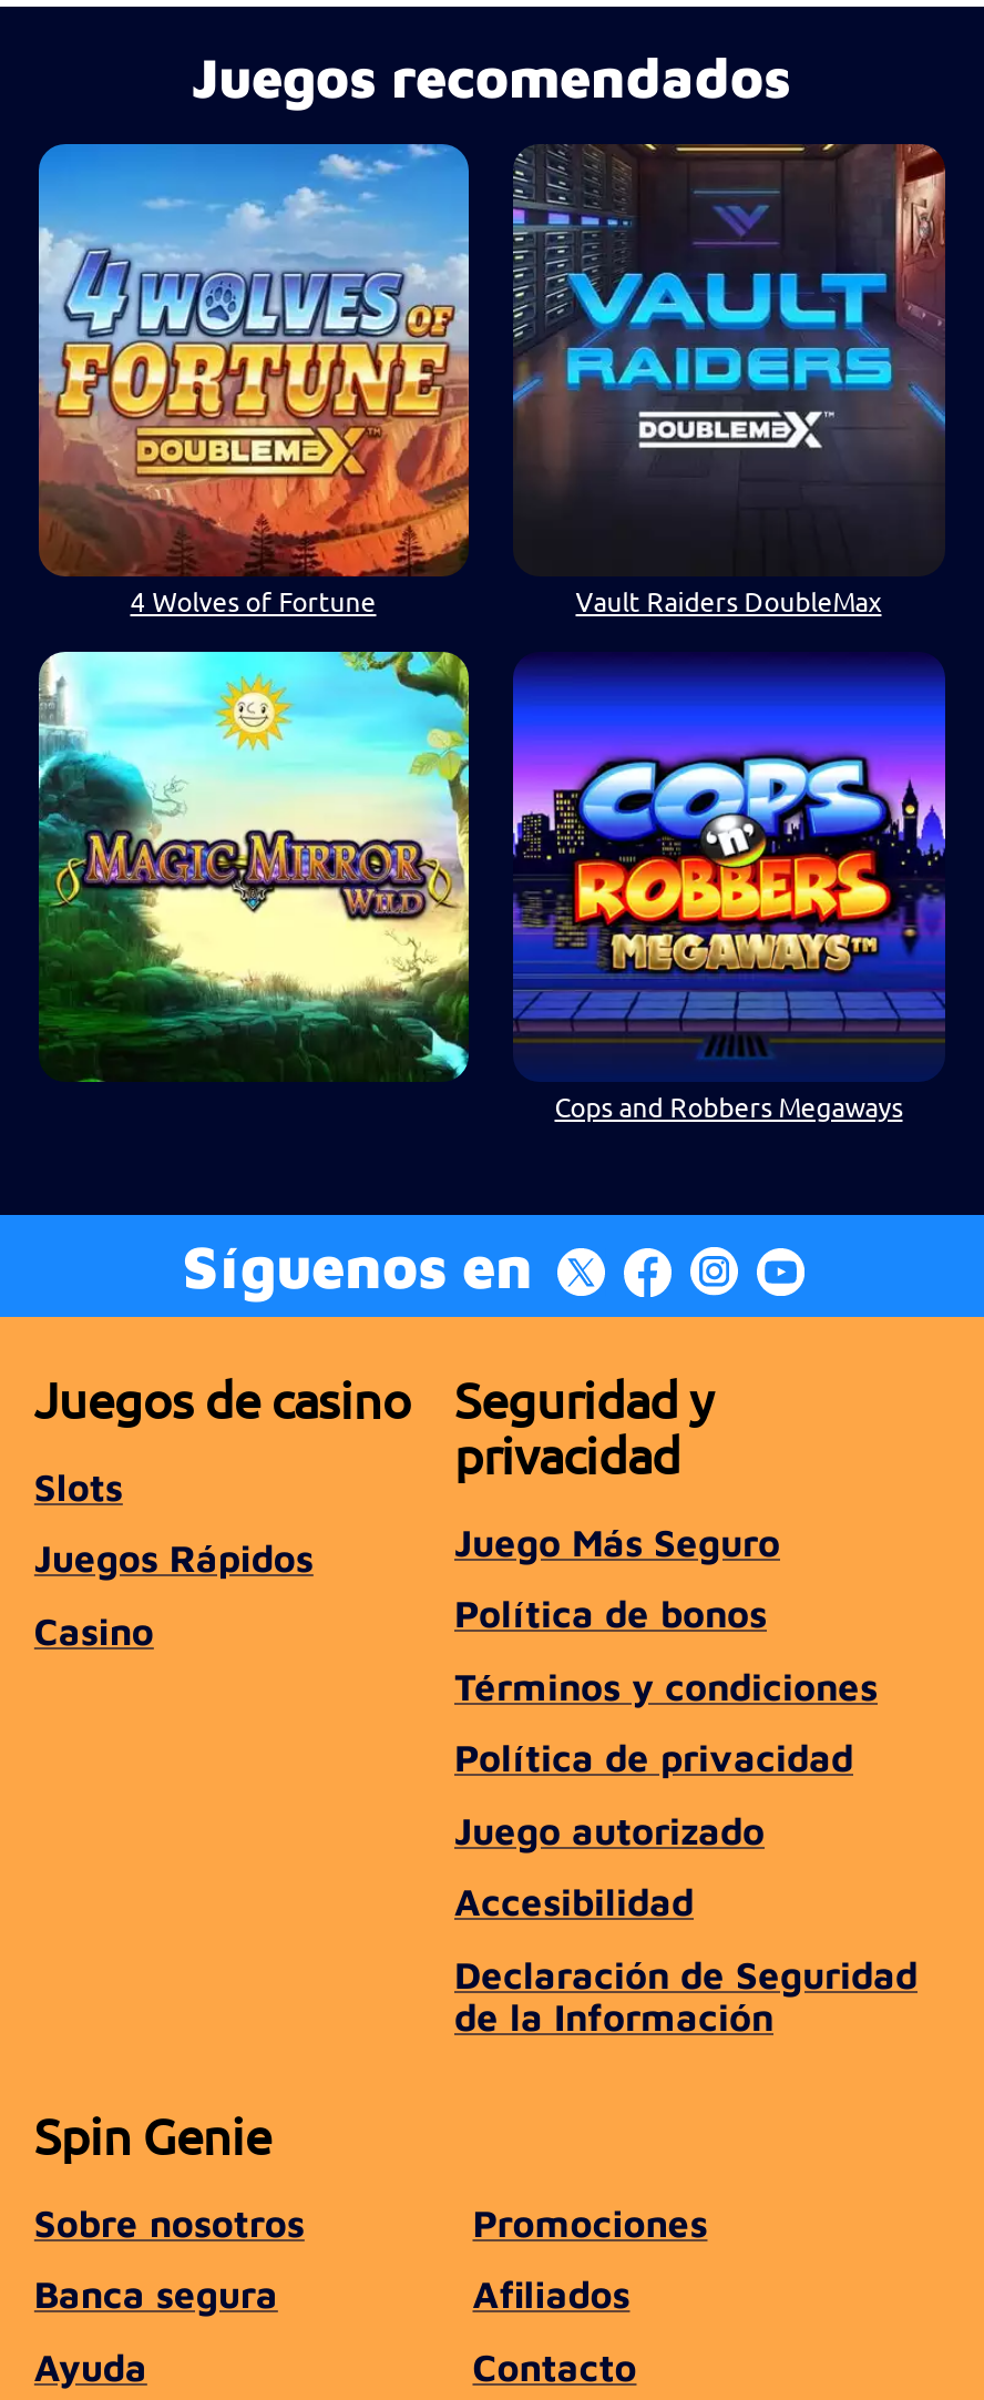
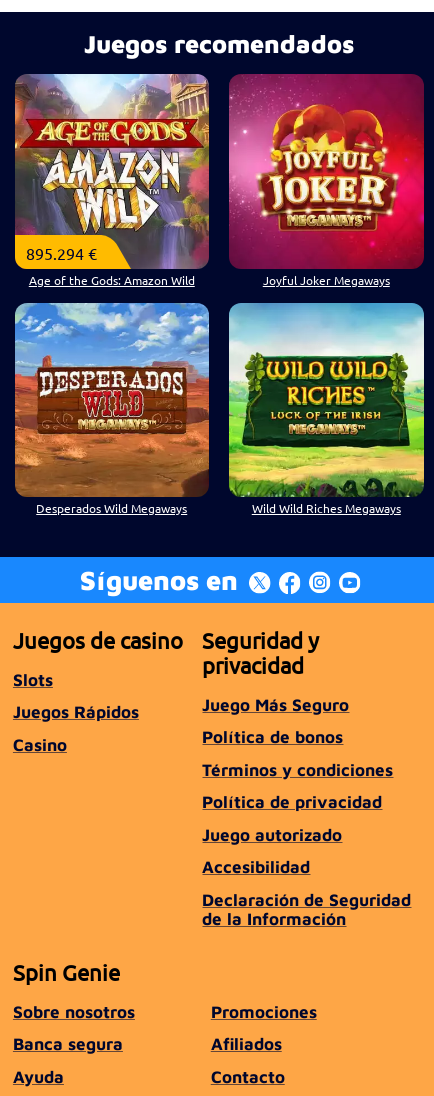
- [image]
- 4 Wolves of Fortune
- Vault Raiders DoubleMax
+ [image]
+ 895.294 €
+ Age of the Gods: Amazon Wild
+ Joyful Joker Megaways

- [image]
+ [image]

- [image]
+ [image]

- [image]
- Cops and Robbers Megaways
+ [image]
+ Desperados Wild Megaways
+ Wild Wild Riches Megaways
